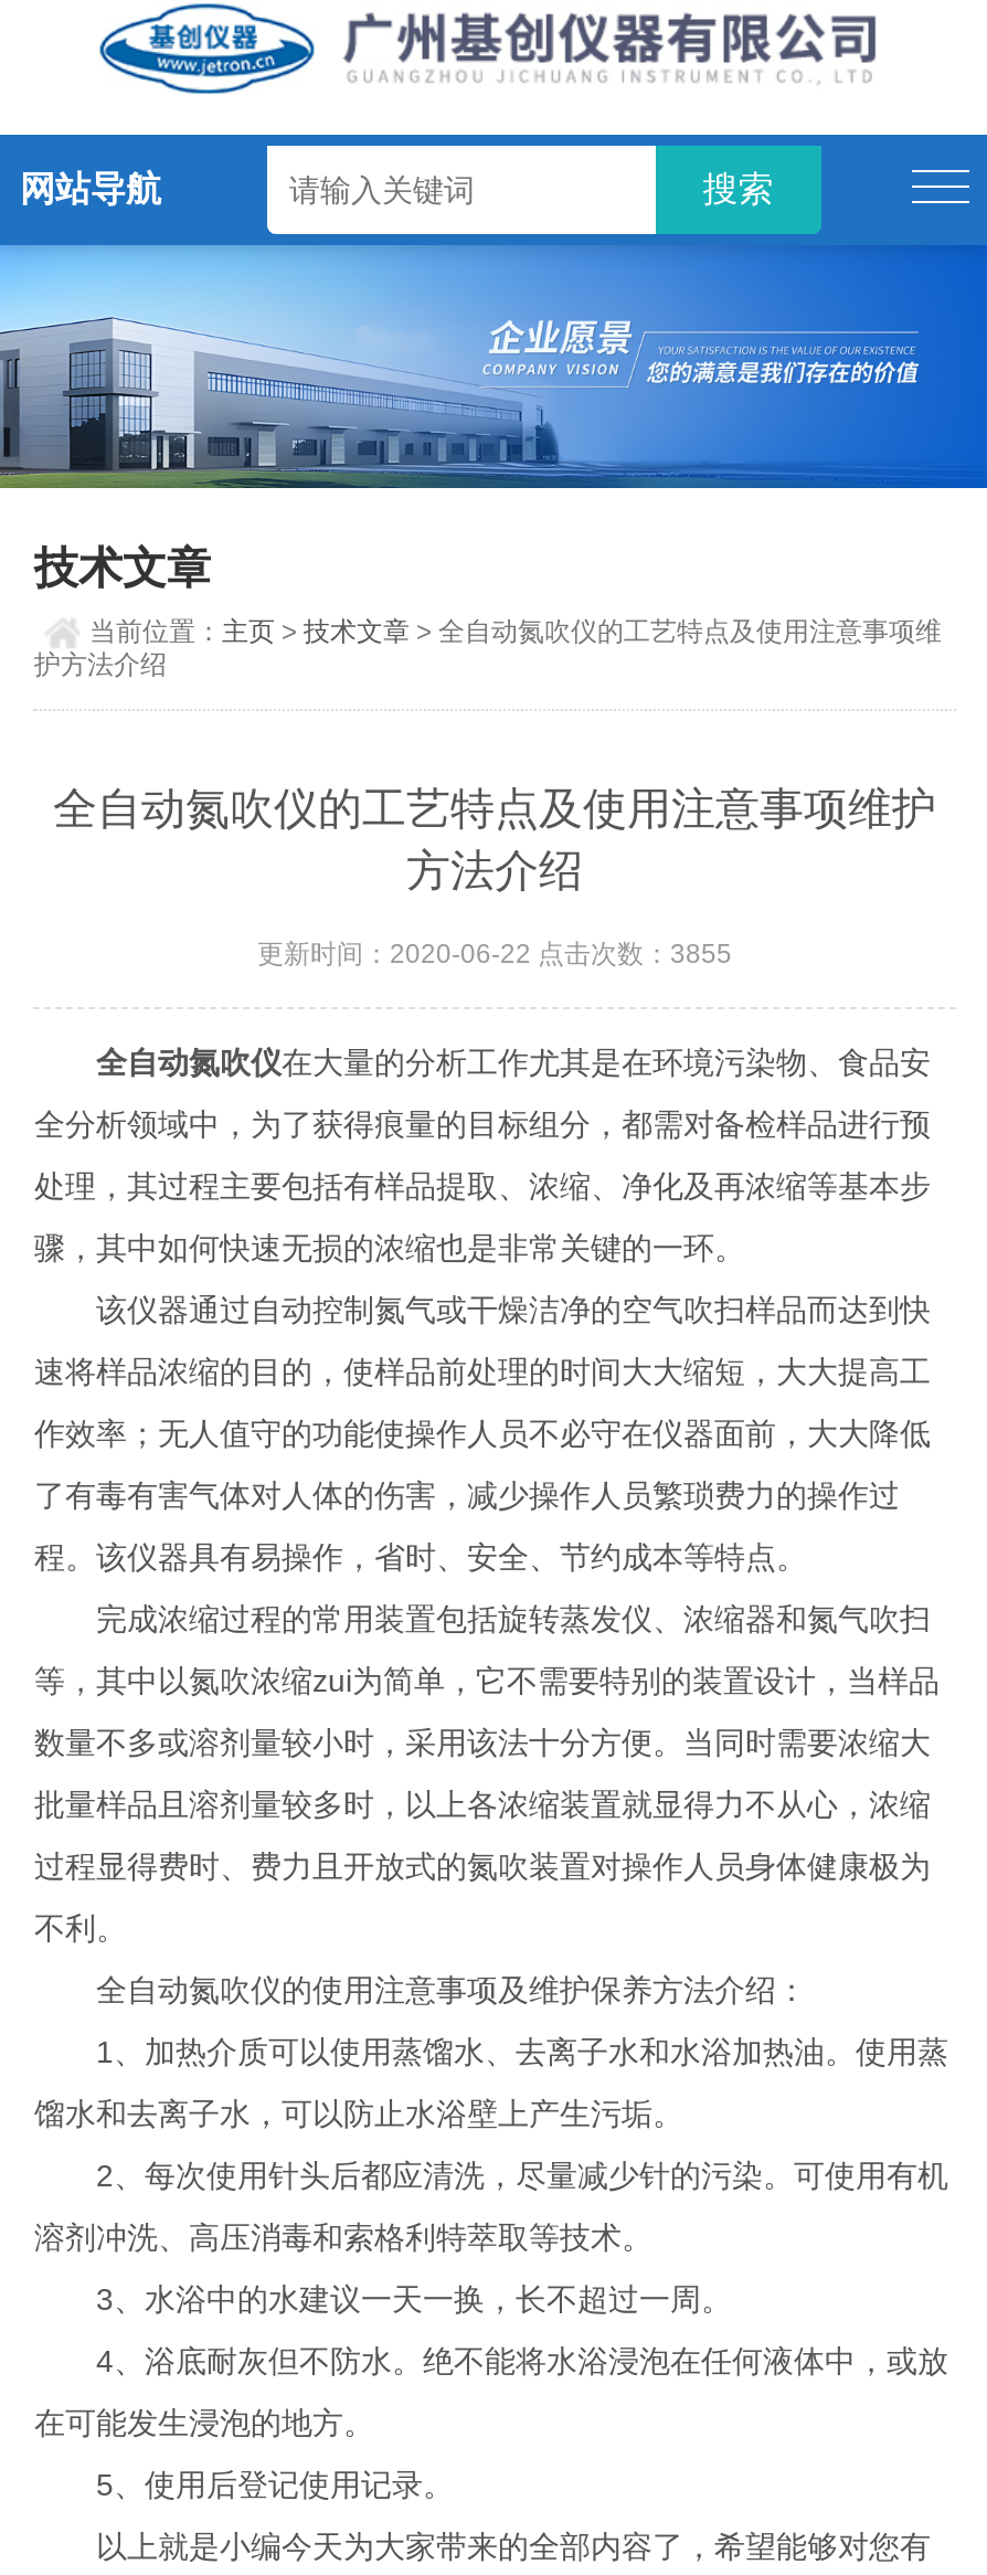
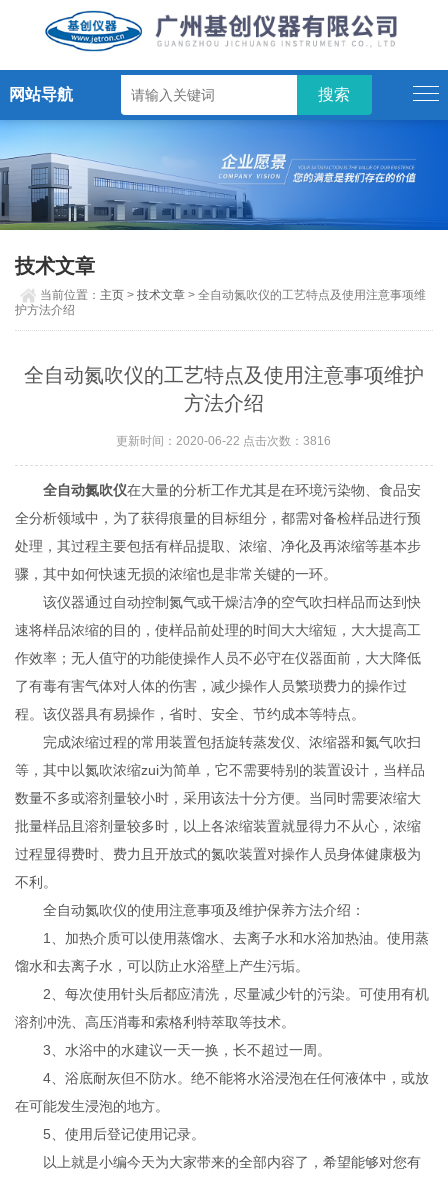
- 更新时间：2020-06-22 点击次数：3855
+ 更新时间：2020-06-22 点击次数：3816
